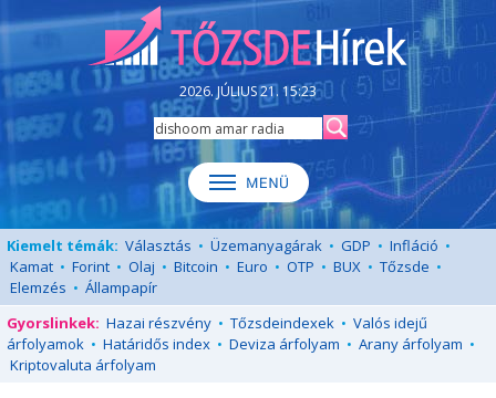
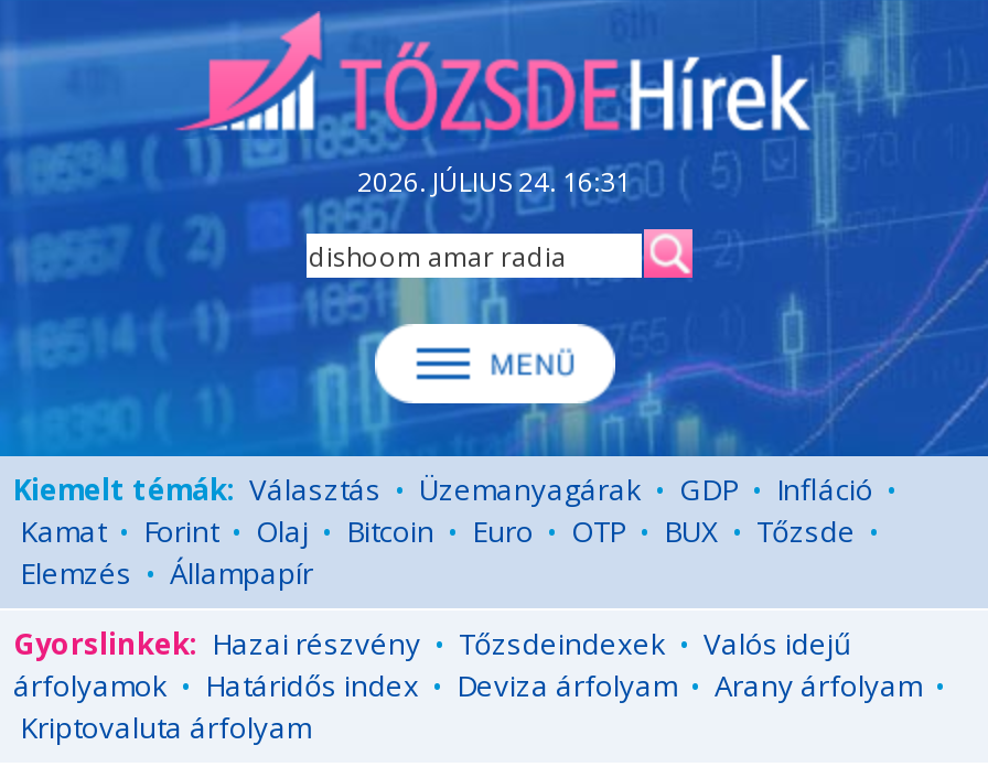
- 2026. JÚLIUS 21. 15:23
+ 2026. JÚLIUS 24. 16:31
